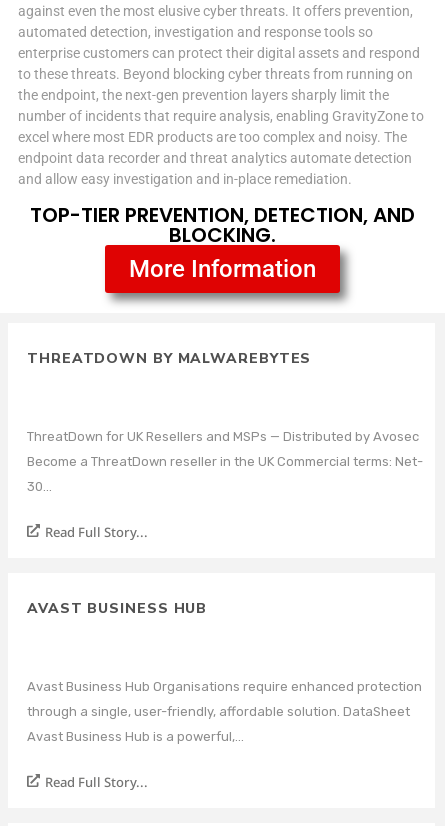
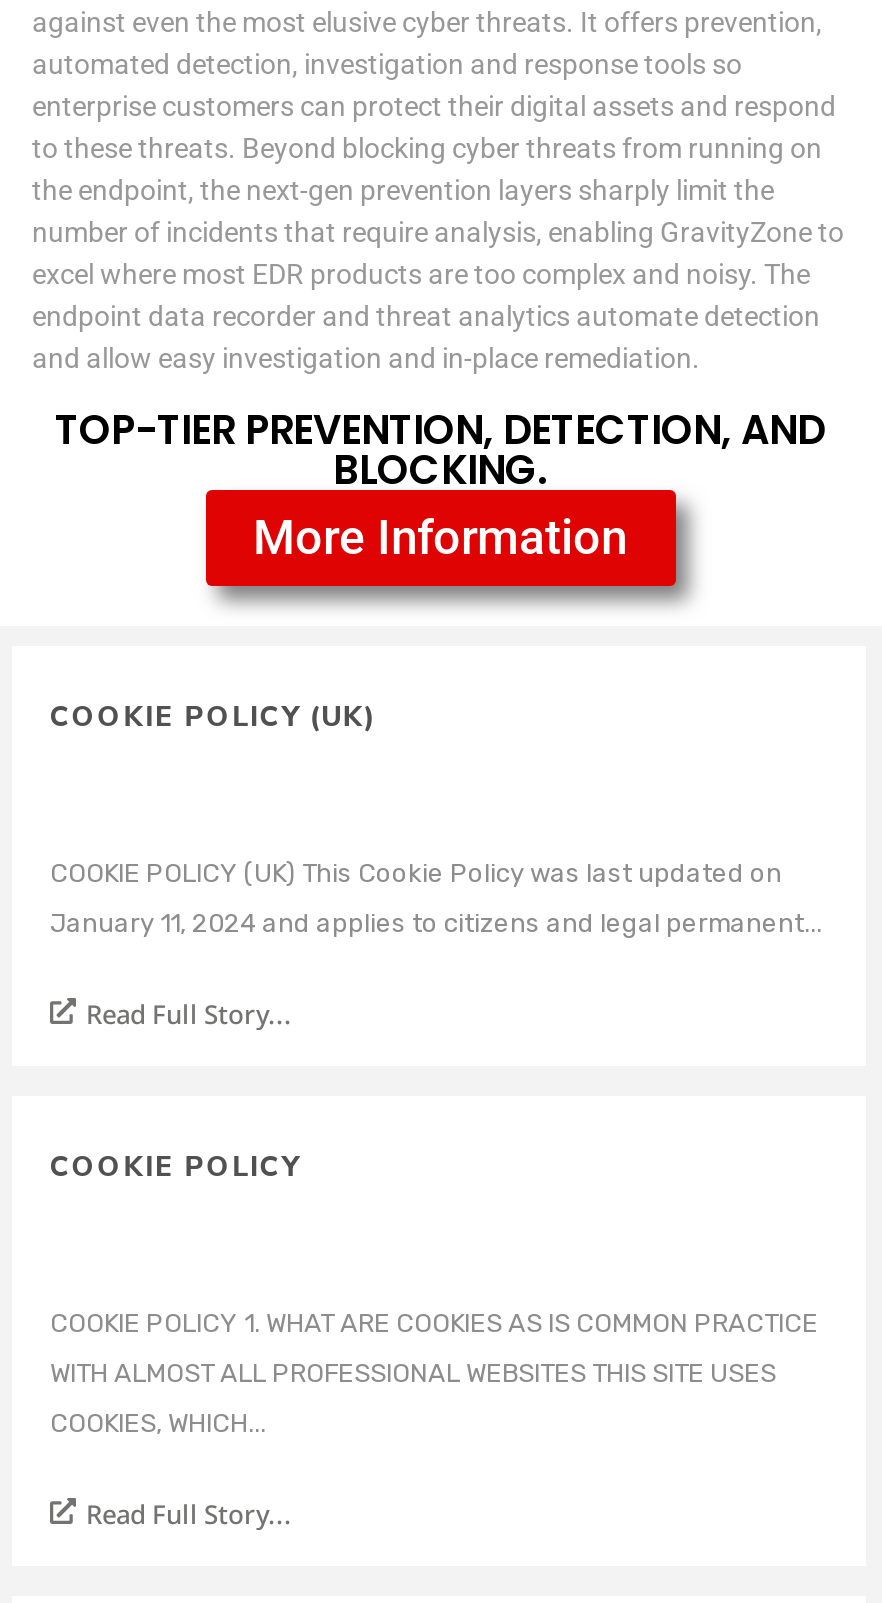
- THREATDOWN BY MALWAREBYTES
+ COOKIE POLICY (UK)

- ThreatDown for UK Resellers and MSPs — Distributed by Avosec
- Become a ThreatDown reseller in the UK Commercial terms: Net-
- 30...
+ COOKIE POLICY (UK) This Cookie Policy was last updated on
+ January 11, 2024 and applies to citizens and legal permanent...

- AVAST BUSINESS HUB
+ COOKIE POLICY

- Avast Business Hub Organisations require enhanced protection
+ COOKIE POLICY 1. WHAT ARE COOKIES AS IS COMMON PRACTICE

- through a single, user-friendly, affordable solution. DataSheet
+ WITH ALMOST ALL PROFESSIONAL WEBSITES THIS SITE USES

- Avast Business Hub is a powerful,...
+ COOKIES, WHICH...
